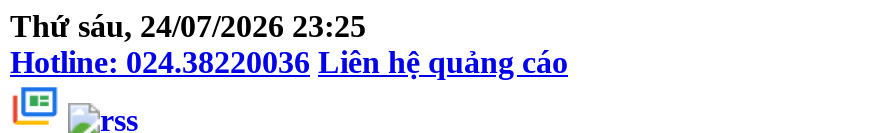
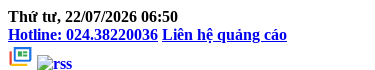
- Thứ sáu, 24/07/2026 23:25
+ Thứ tư, 22/07/2026 06:50
